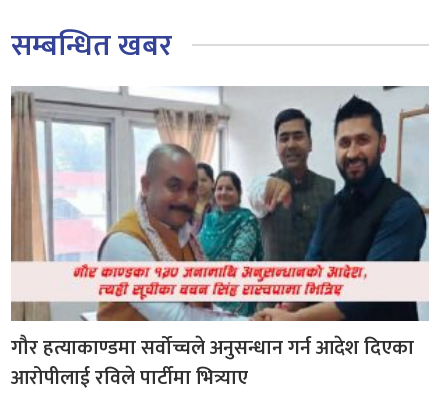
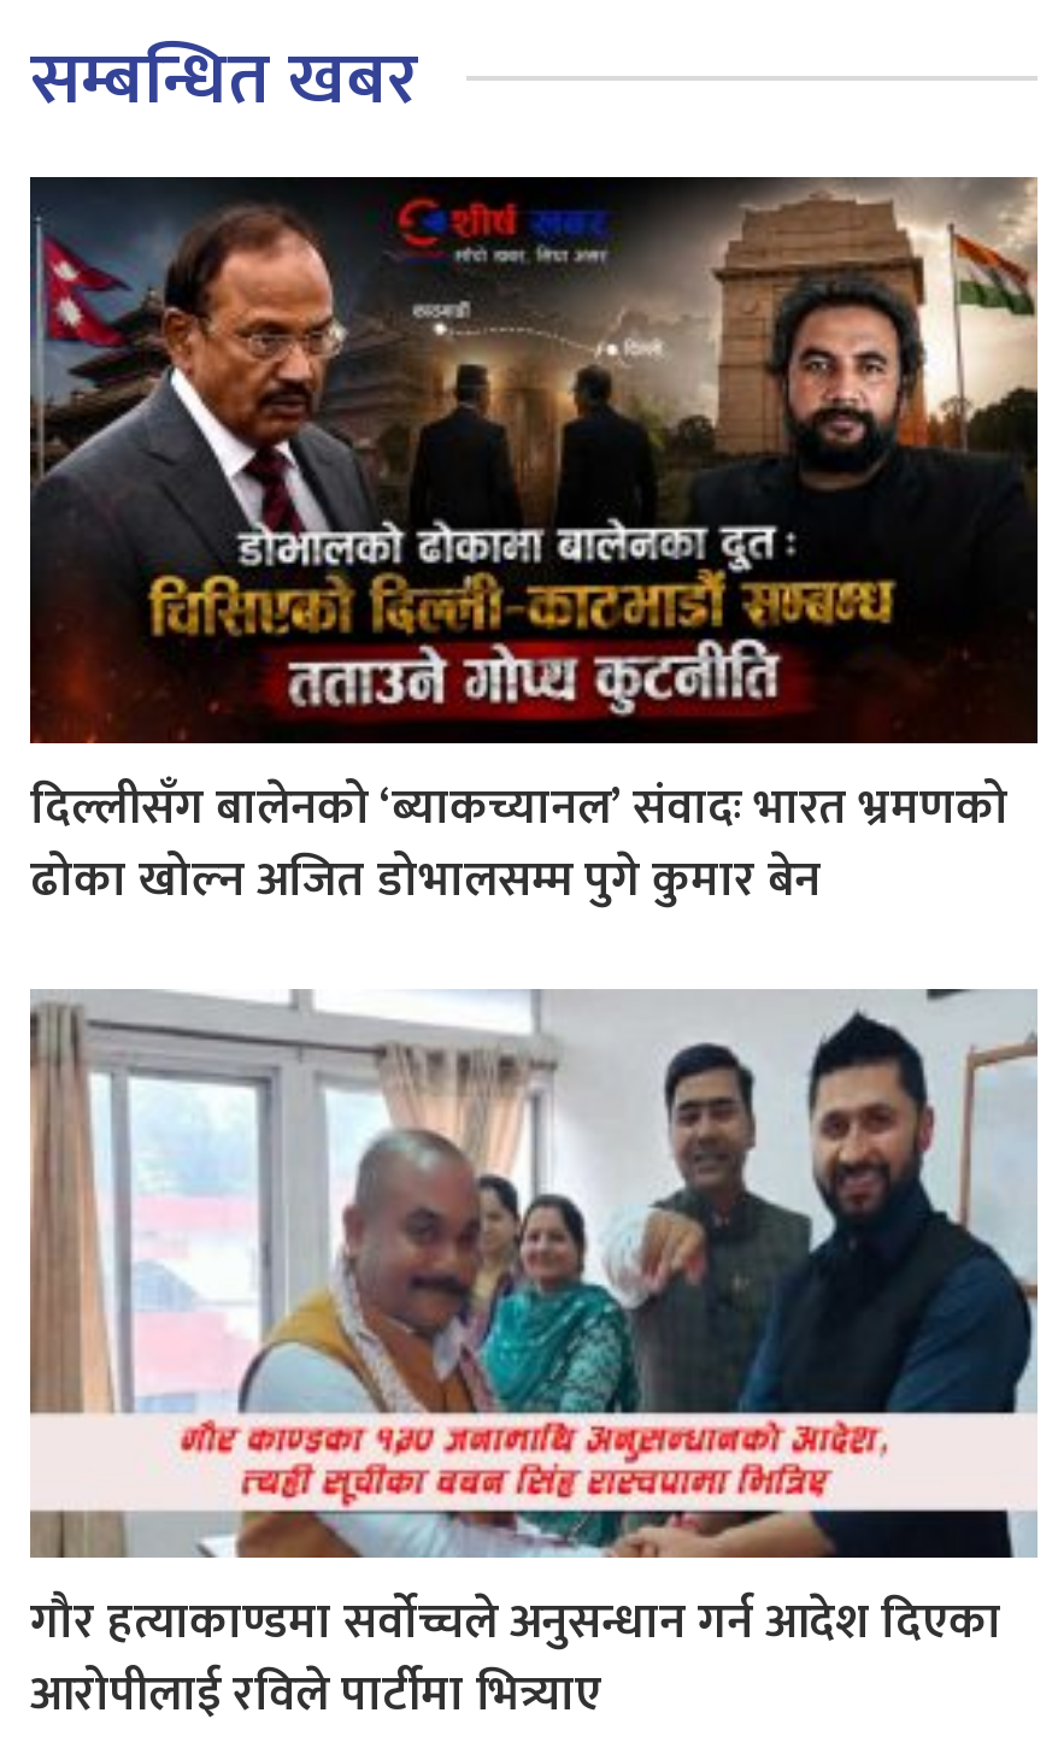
+ [image]
+ दिल्लीसँग बालेनको ‘ब्याकच्यानल’ संवादः भारत भ्रमणको
+ ढोका खोल्न अजित डोभालसम्म पुगे कुमार बेन
